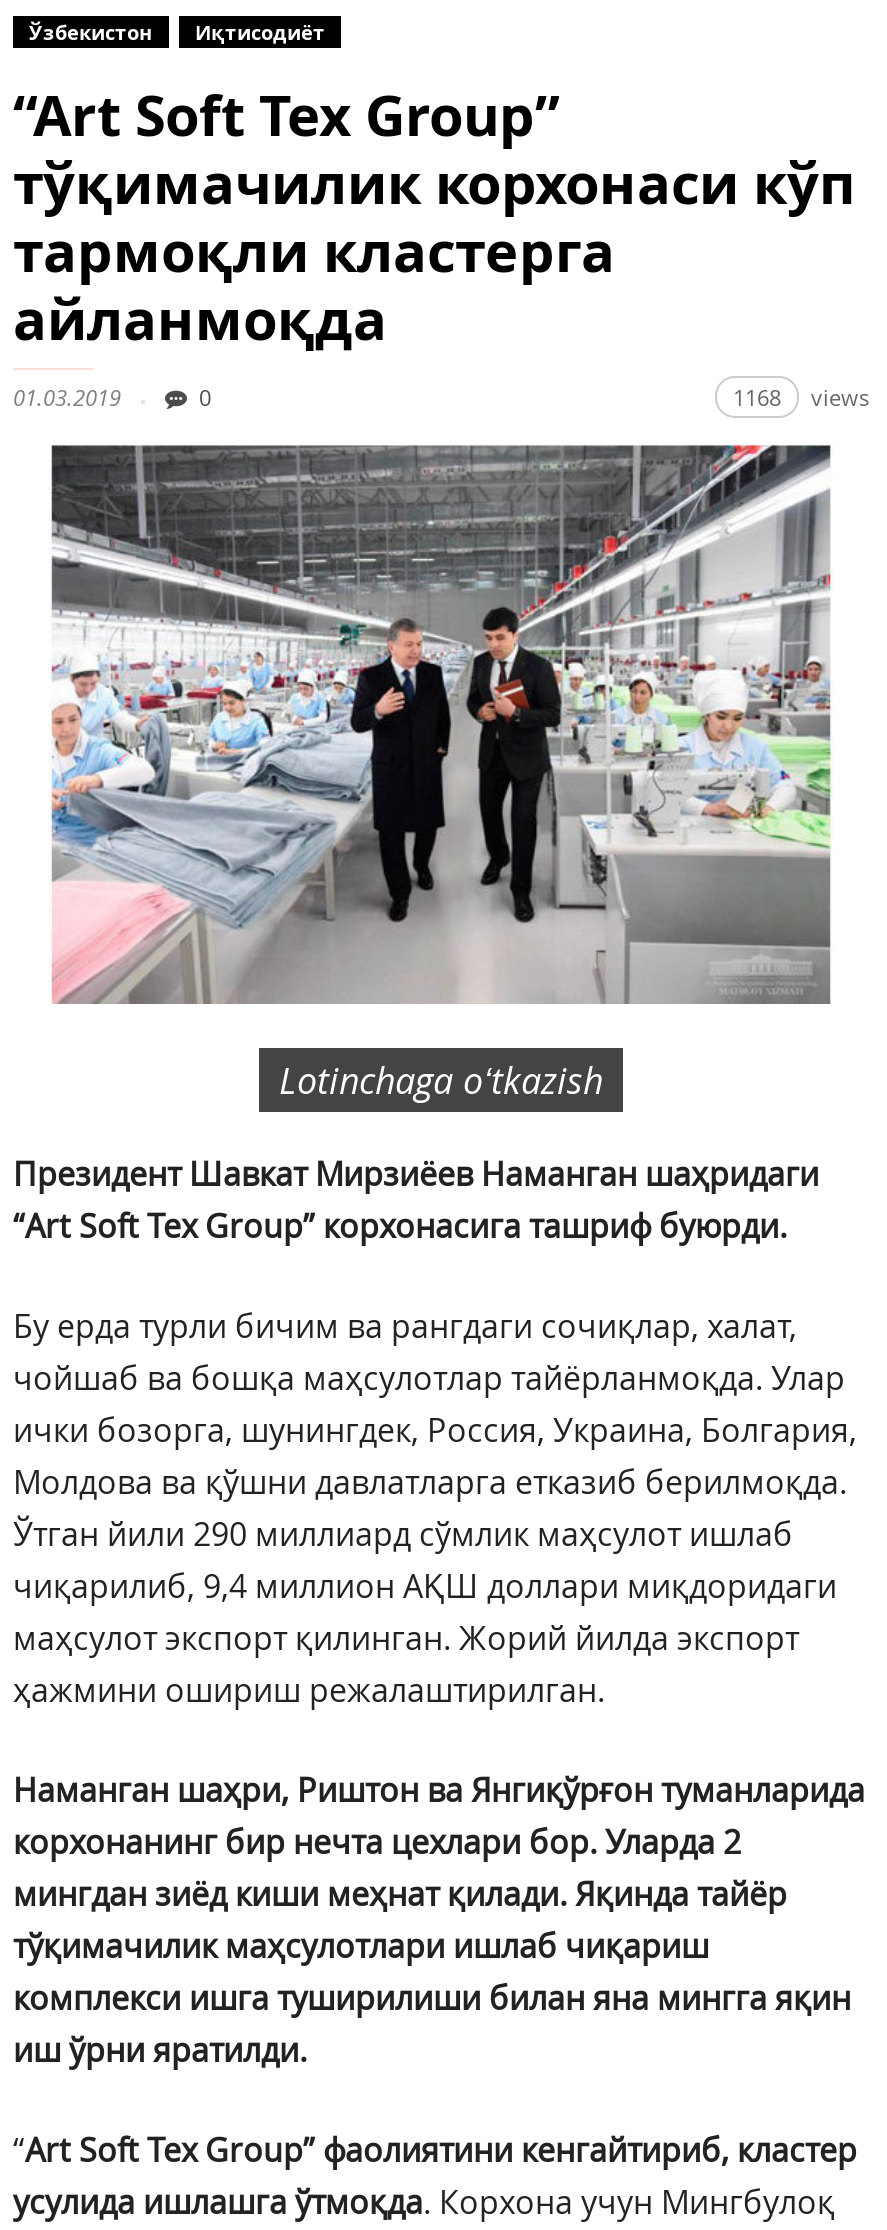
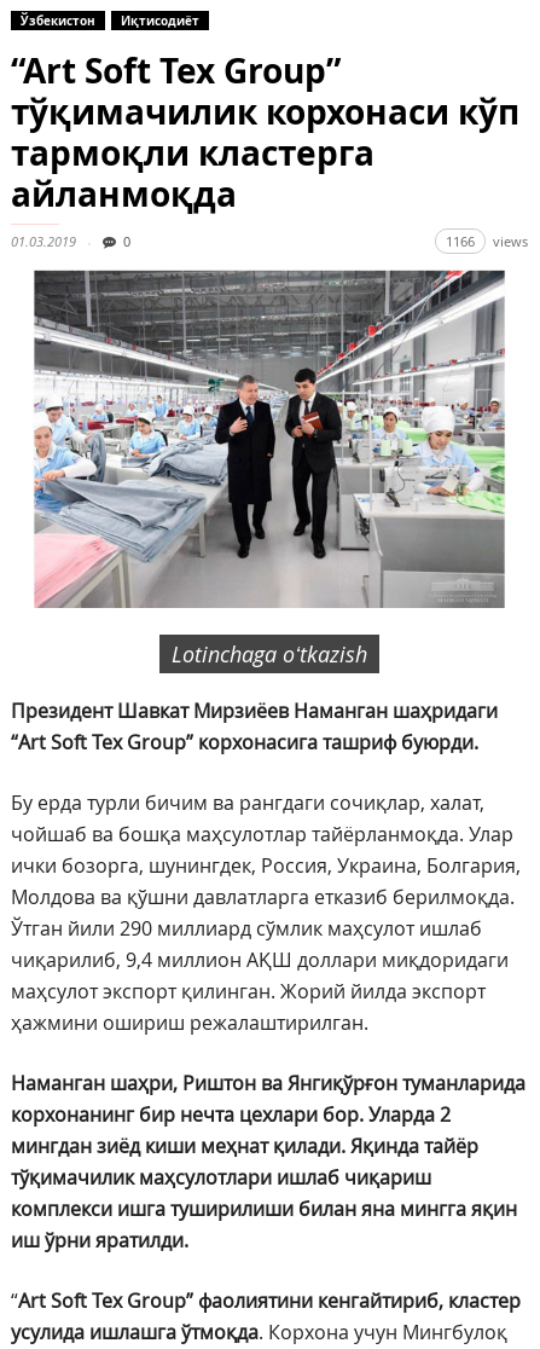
- 1168 views
+ 1166 views
